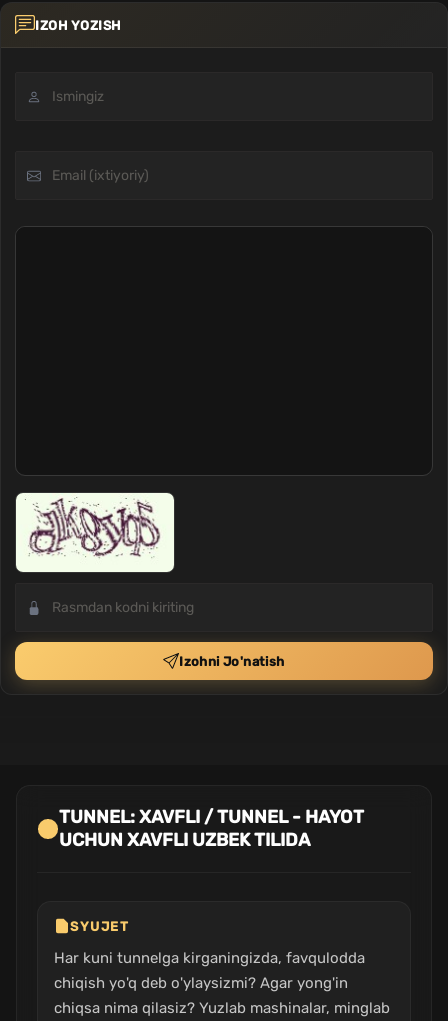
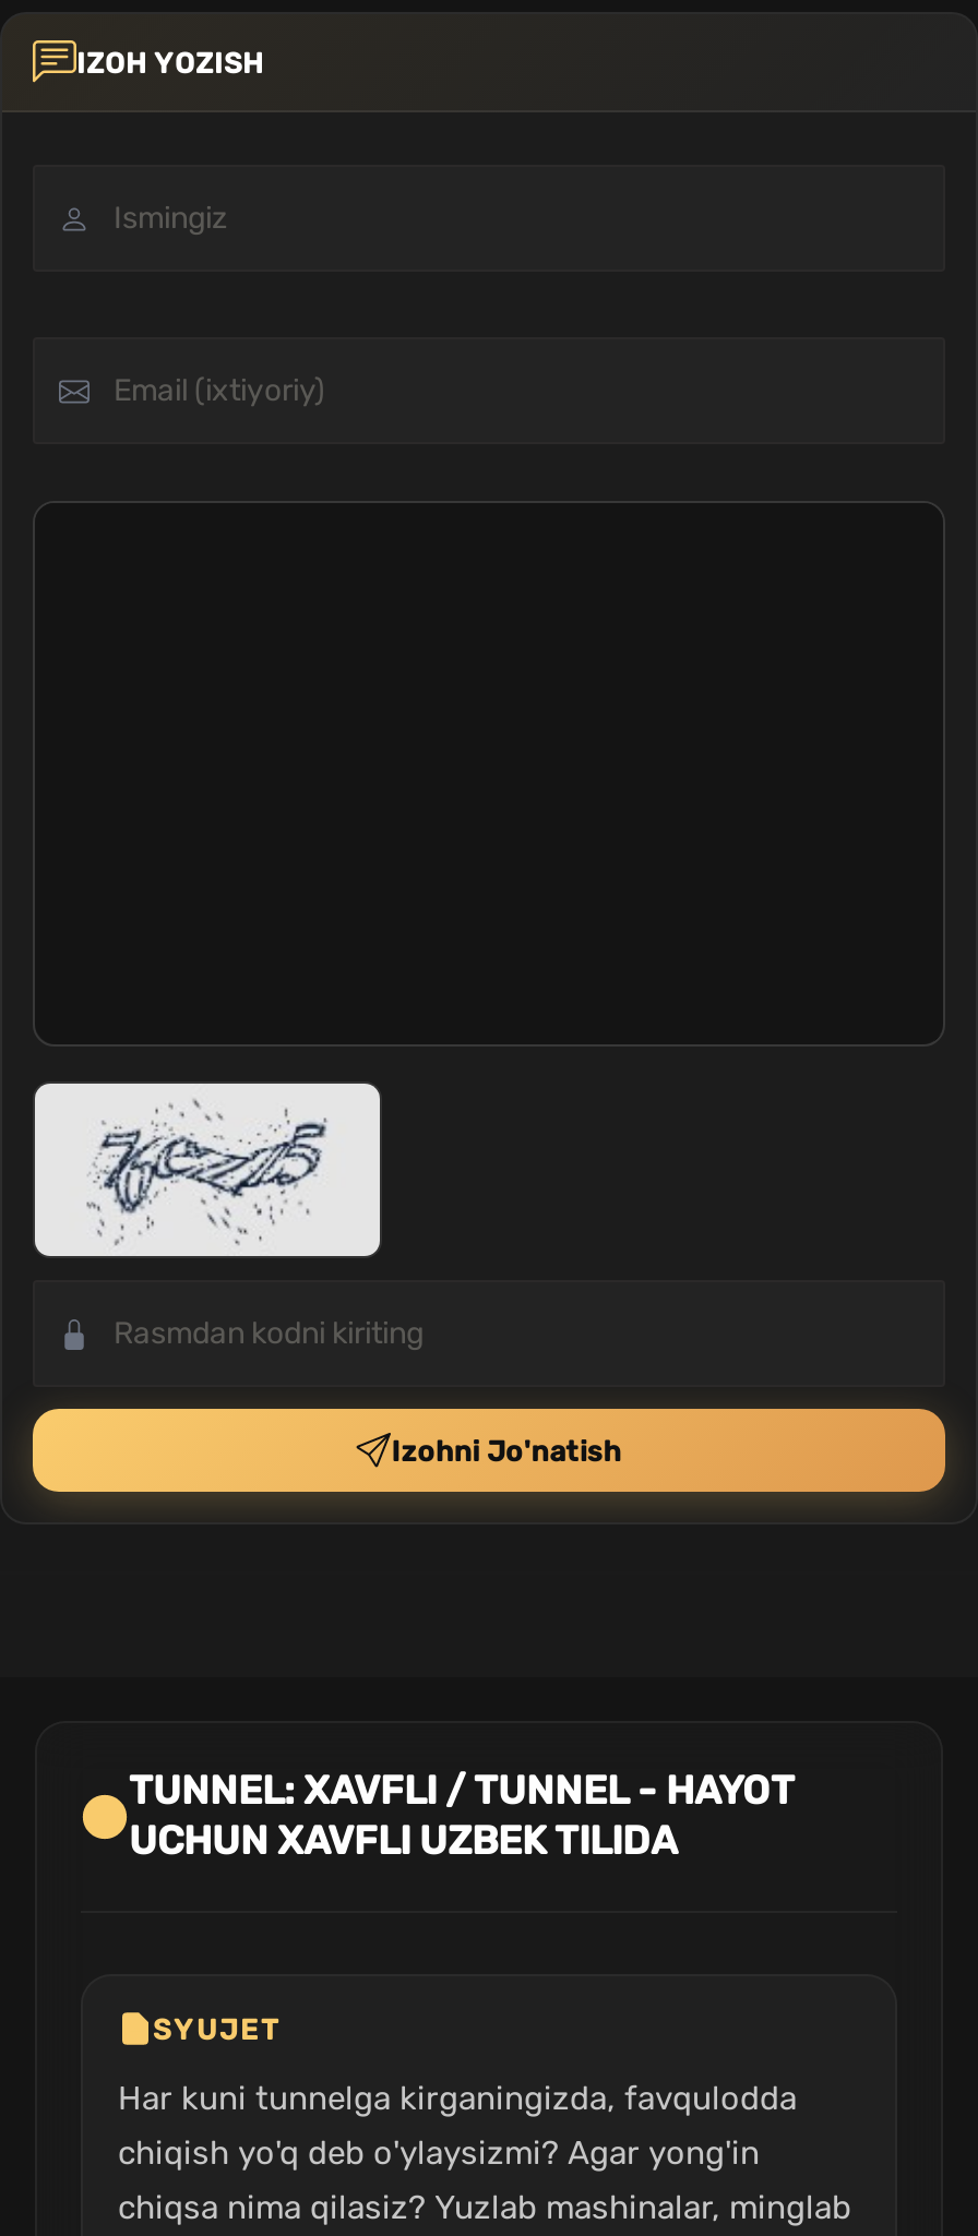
- [image]
+ [image]
